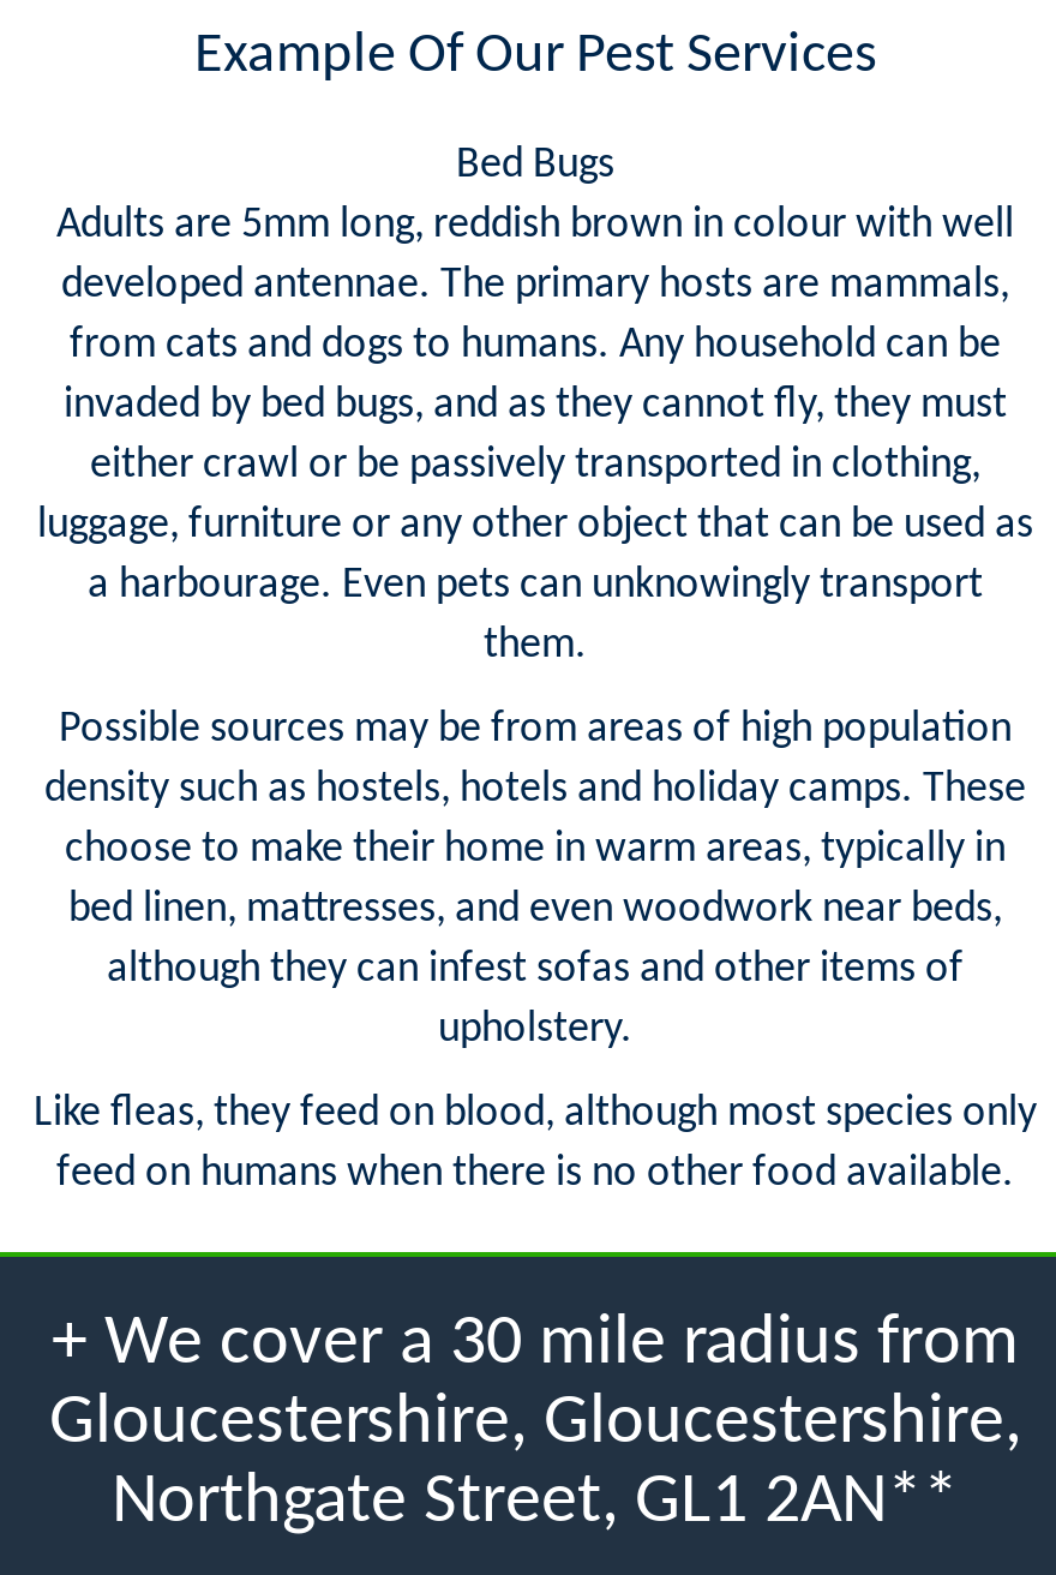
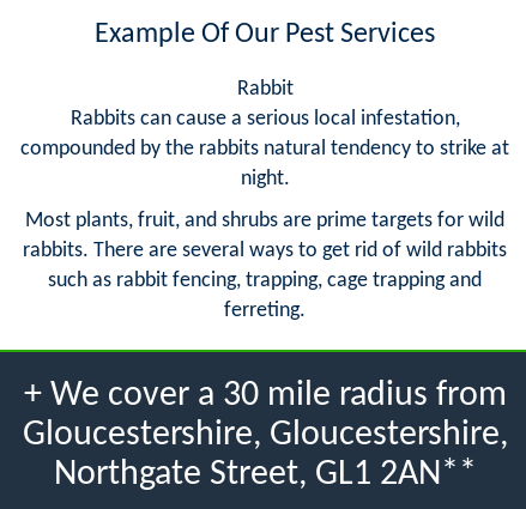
- Bed Bugs
- Adults are 5mm long, reddish brown in colour with well
- developed antennae. The primary hosts are mammals,
- from cats and dogs to humans. Any household can be
- invaded by bed bugs, and as they cannot fly, they must
- either crawl or be passively transported in clothing,
- luggage, furniture or any other object that can be used as
- a harbourage. Even pets can unknowingly transport
- them.
- Possible sources may be from areas of high population
- density such as hostels, hotels and holiday camps. These
- choose to make their home in warm areas, typically in
- bed linen, mattresses, and even woodwork near beds,
- although they can infest sofas and other items of
- upholstery.
- Like fleas, they feed on blood, although most species only
- feed on humans when there is no other food available.
+ Rabbit
+ Rabbits can cause a serious local infestation,
+ compounded by the rabbits natural tendency to strike at
+ night.
+ Most plants, fruit, and shrubs are prime targets for wild
+ rabbits. There are several ways to get rid of wild rabbits
+ such as rabbit fencing, trapping, cage trapping and
+ ferreting.
